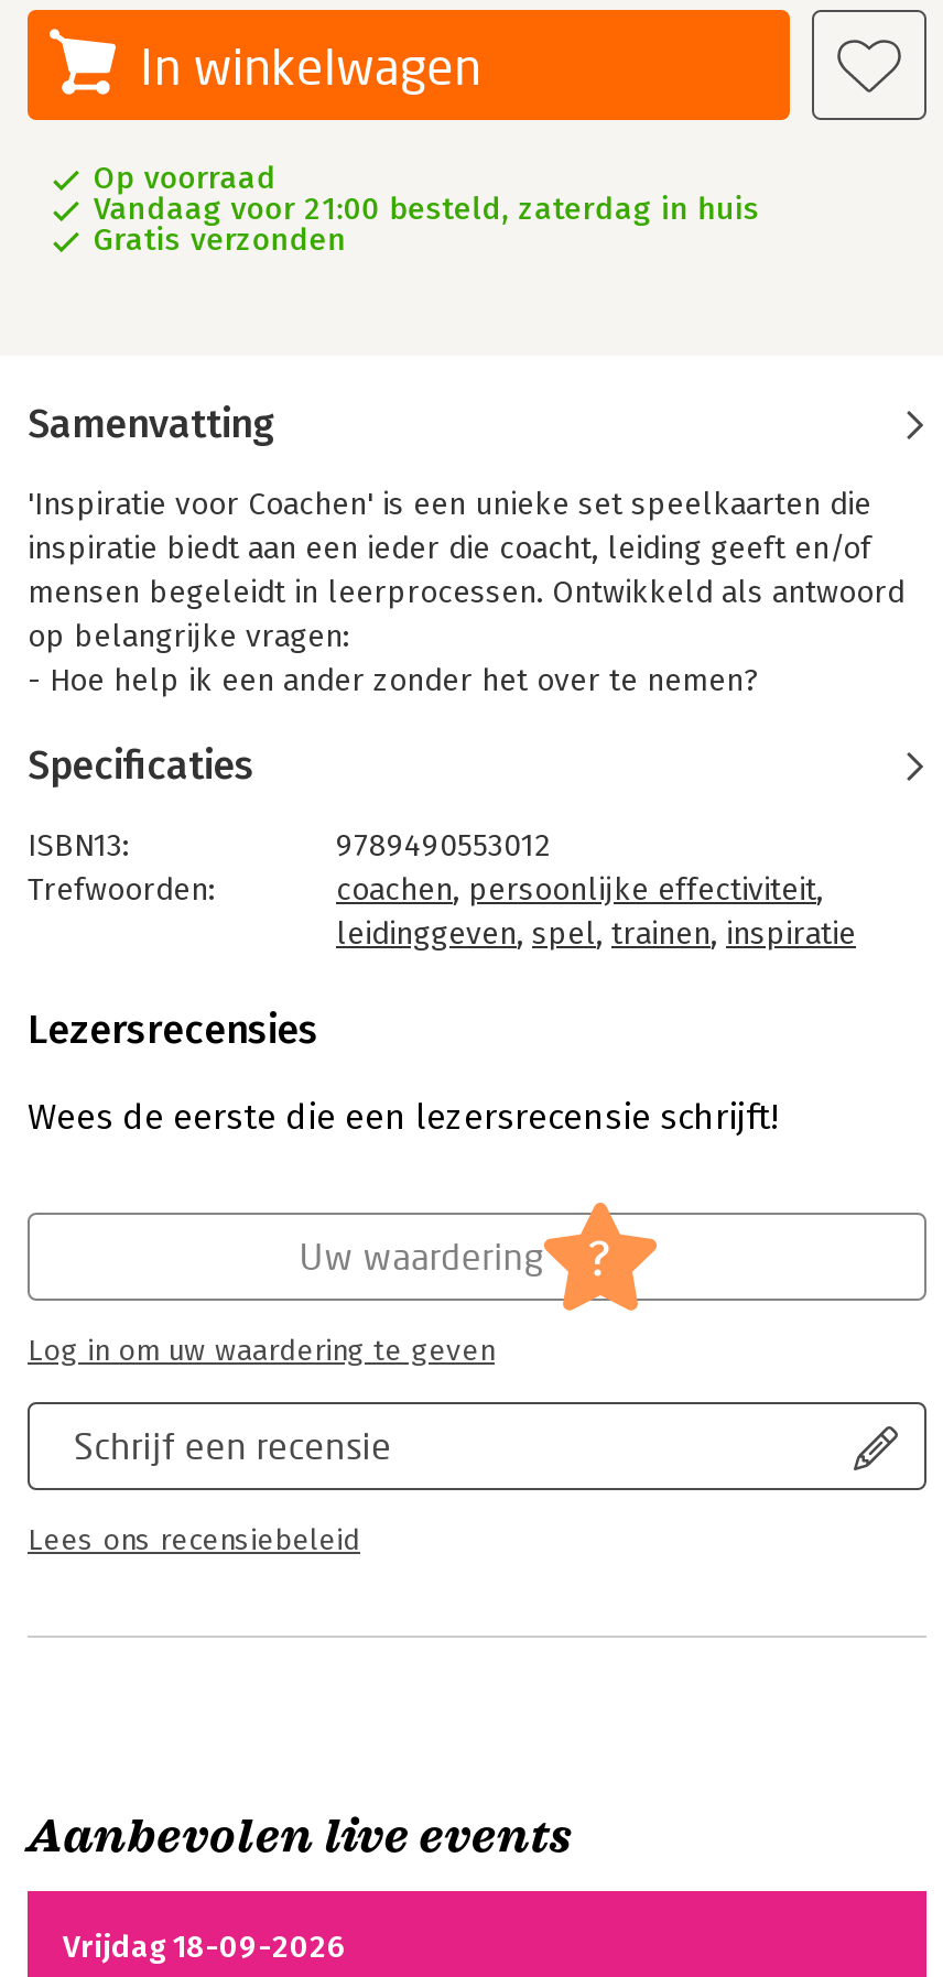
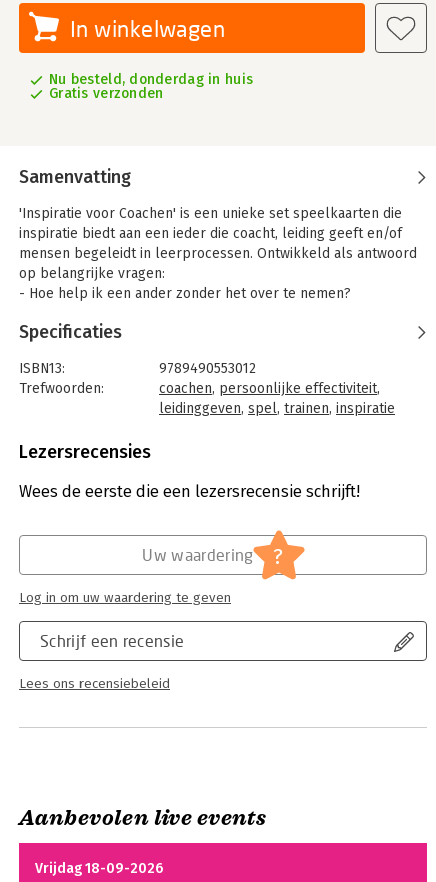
- Op voorraad
- Vandaag voor 21:00 besteld, zaterdag in huis
+ Nu besteld, donderdag in huis
